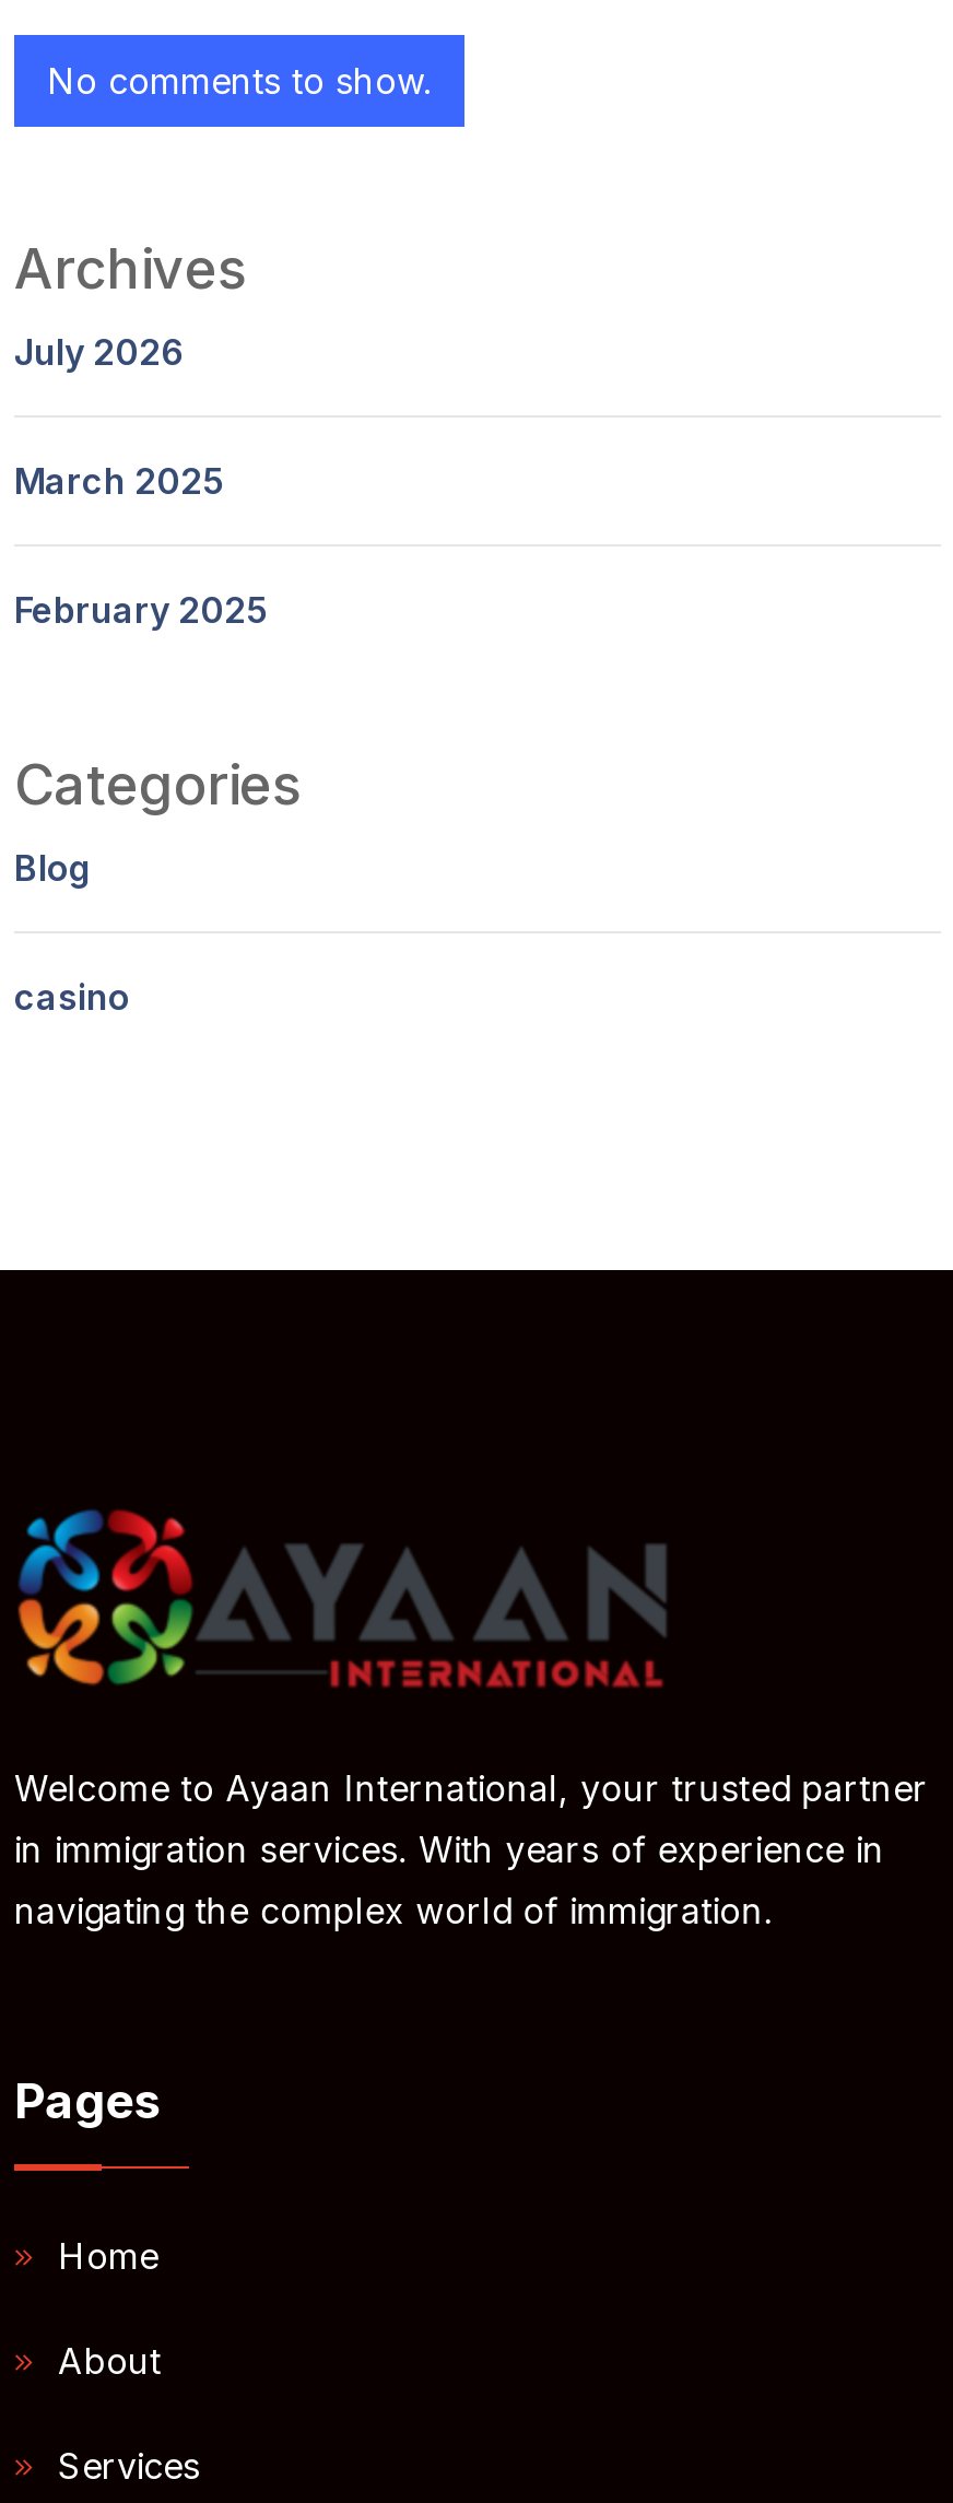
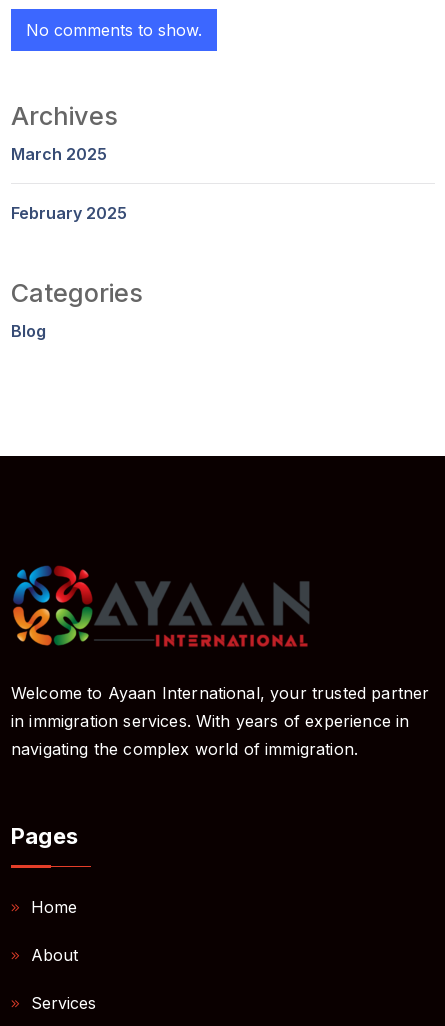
- July 2026

- casino
